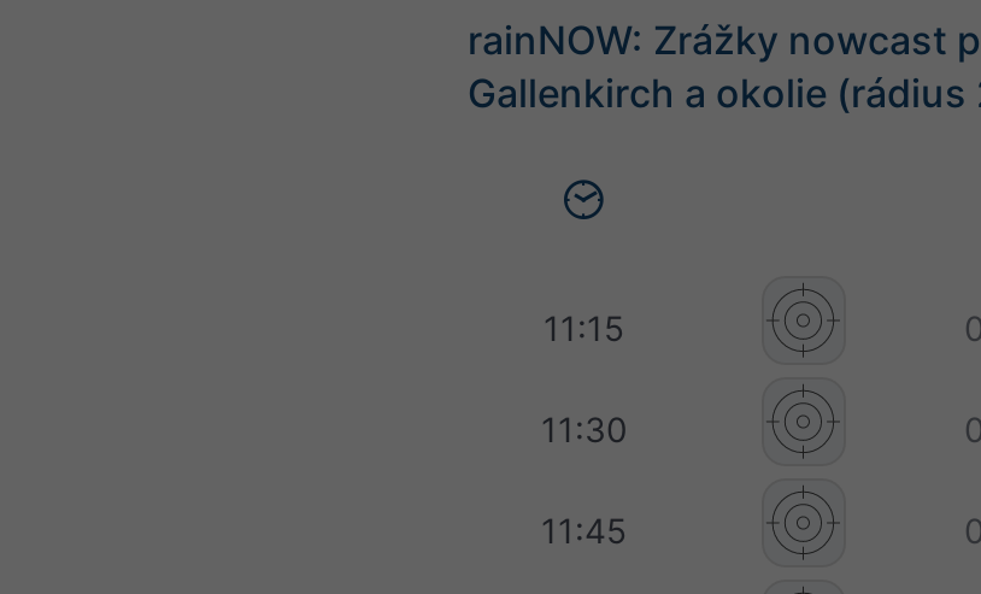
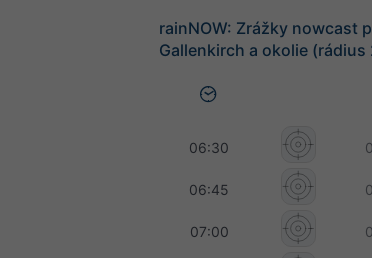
- 11:15
+ 06:30

- 11:30
+ 06:45

- 11:45
+ 07:00
